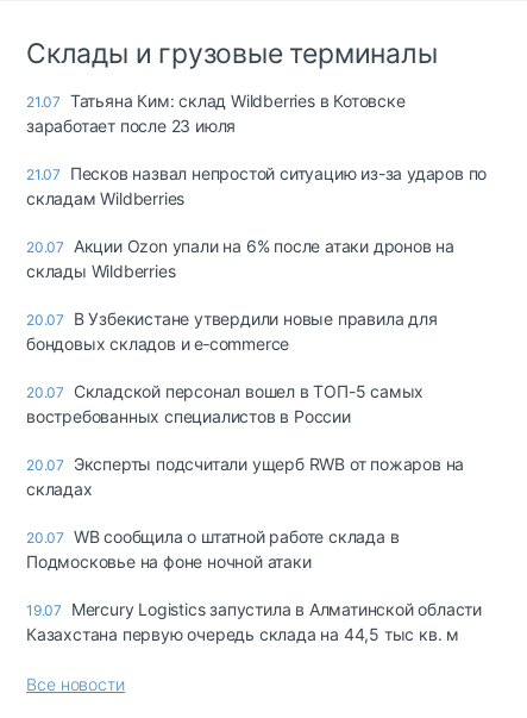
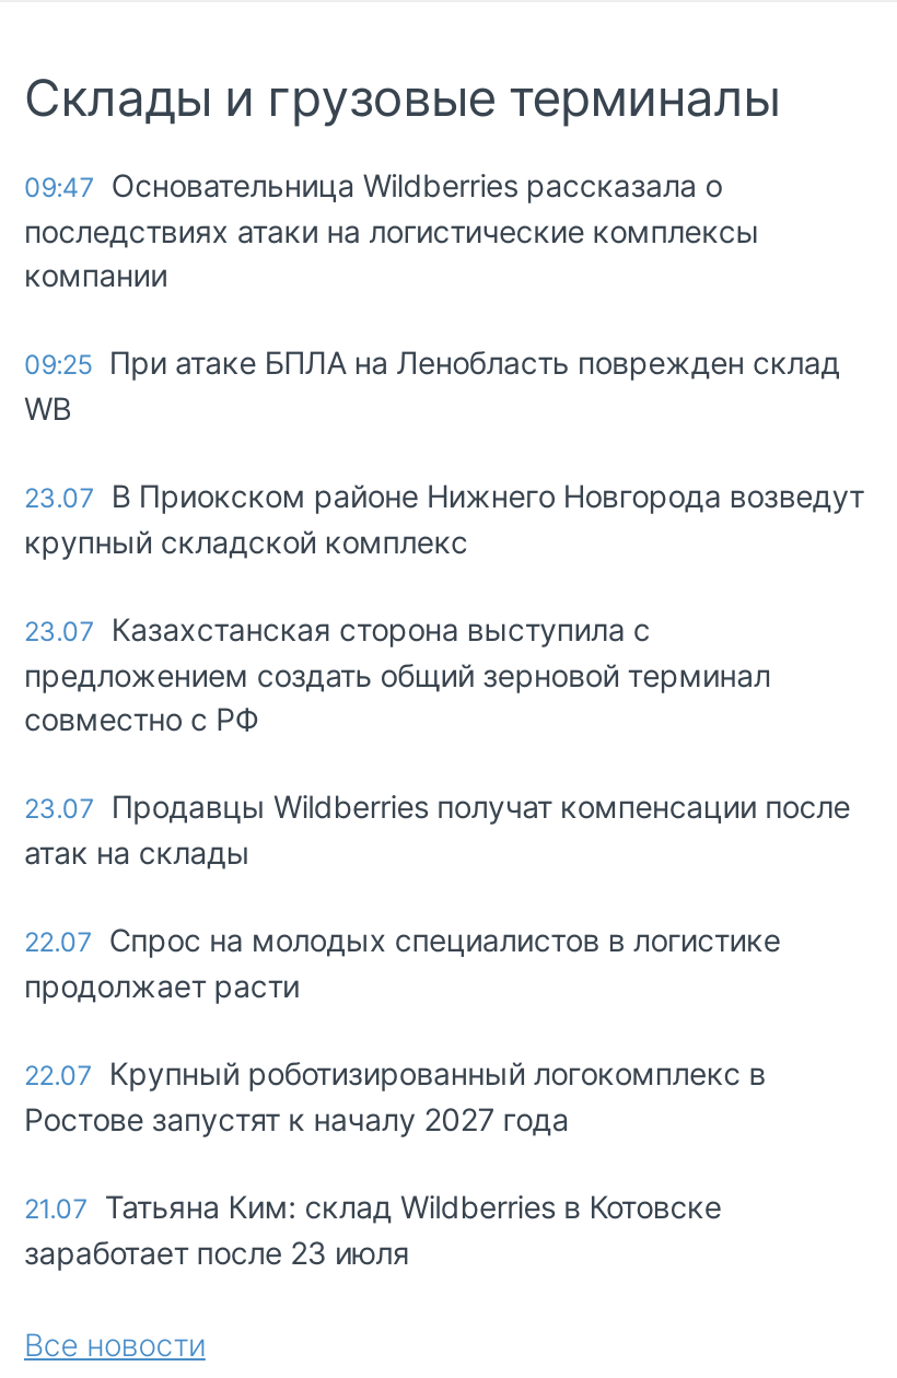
+ 09:47 Основательница Wildberries рассказала о
+ последствиях атаки на логистические комплексы
+ компании
+ 09:25 При атаке БПЛА на Ленобласть поврежден склад
+ WB
+ 23.07 В Приокском районе Нижнего Новгорода возведут
+ крупный складской комплекс
+ 23.07 Казахстанская сторона выступила с
+ предложением создать общий зерновой терминал
+ совместно с РФ
+ 23.07 Продавцы Wildberries получат компенсации после
+ атак на склады
+ 22.07 Спрос на молодых специалистов в логистике
+ продолжает расти
+ 22.07 Крупный роботизированный логокомплекс в
+ Ростове запустят к началу 2027 года

moved down: 21.07 Татьяна Ким: склад Wildberries в Котовске | заработает после 23 июля

- 21.07 Песков назвал непростой ситуацию из-за ударов по
- складам Wildberries
- 20.07 Акции Ozon упали на 6% после атаки дронов на
- склады Wildberries
- 20.07 В Узбекистане утвердили новые правила для
- бондовых складов и e‑commerce
- 20.07 Cкладской персонал вошел в ТОП-5 самых
- востребованных специалистов в России
- 20.07 Эксперты подсчитали ущерб RWB от пожаров на
- складах
- 20.07 WB сообщила о штатной работе склада в
- Подмосковье на фоне ночной атаки
- 19.07 Mercury Logistics запустила в Алматинской области
- Казахстана первую очередь склада на 44,5 тыс кв. м
